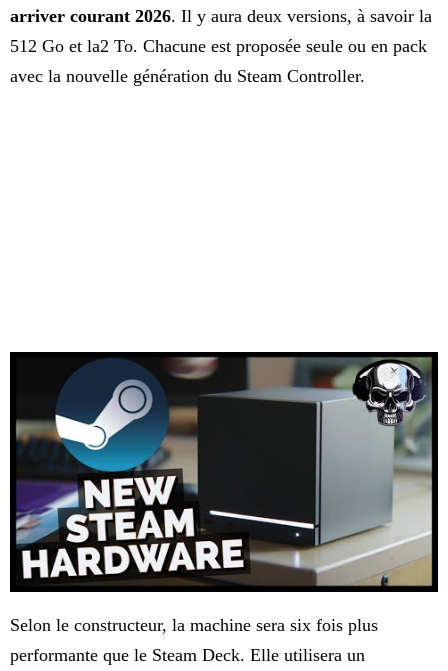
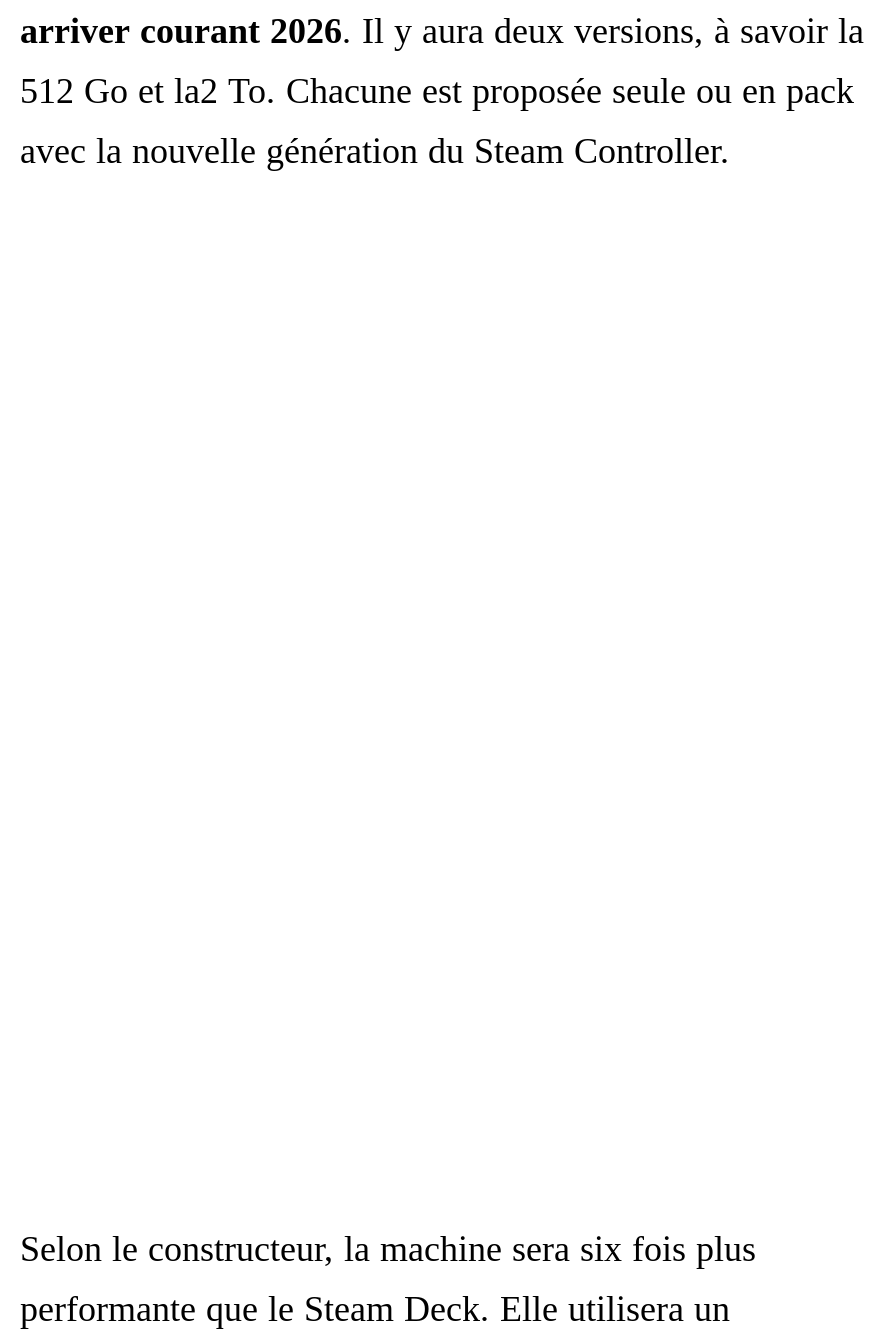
- [image]
